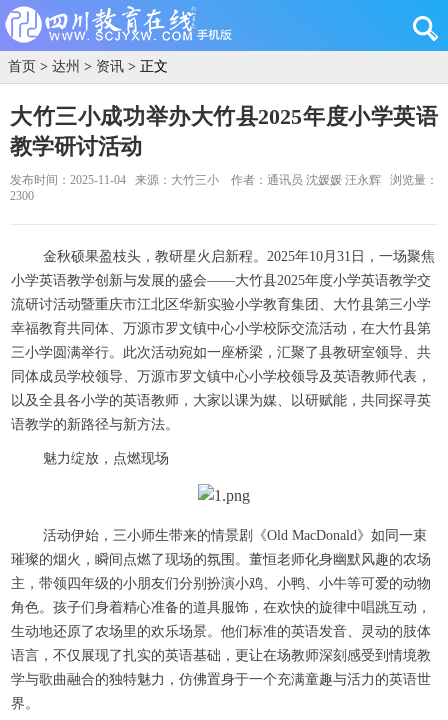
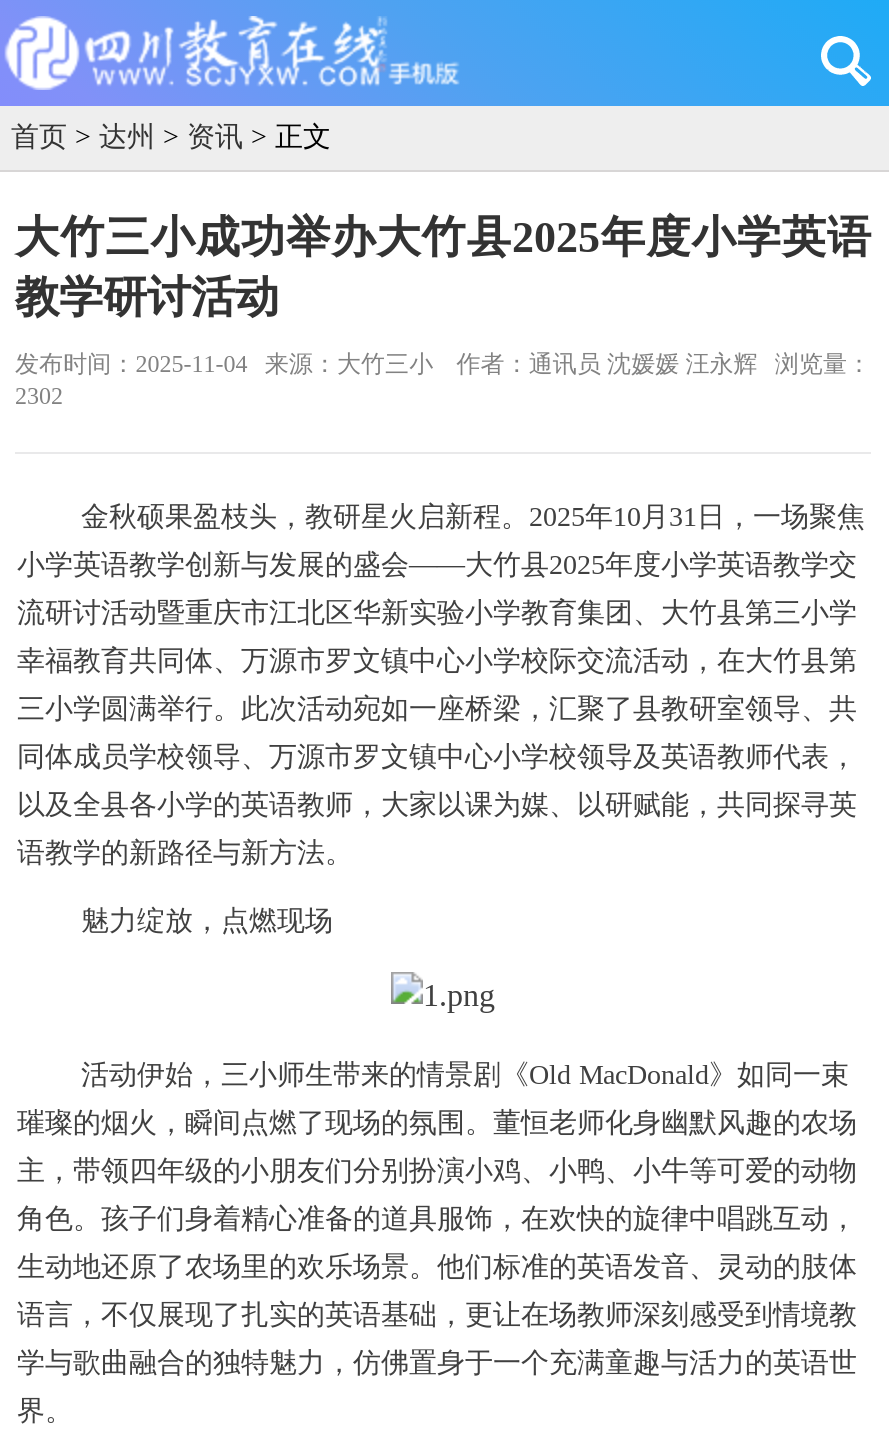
- 2300
+ 2302
